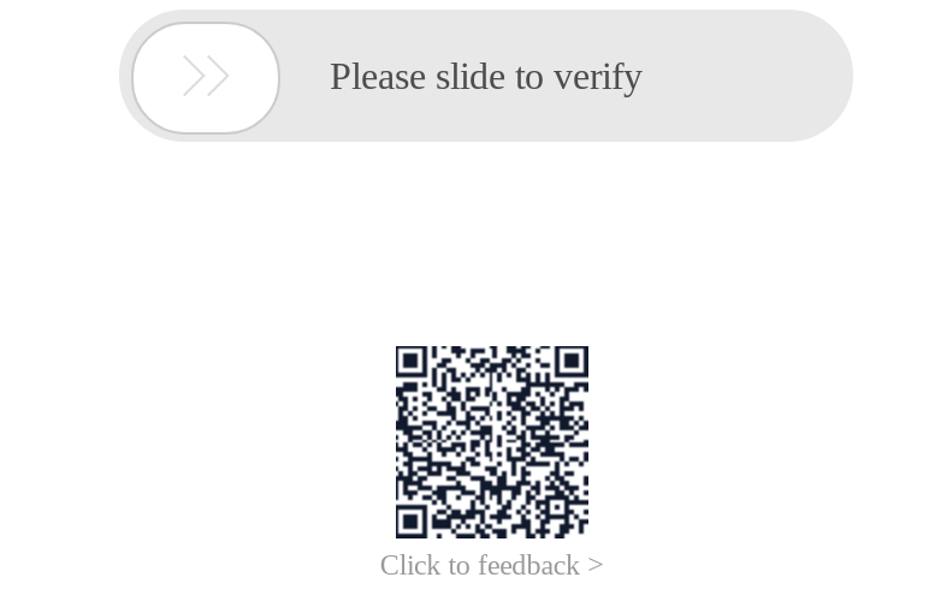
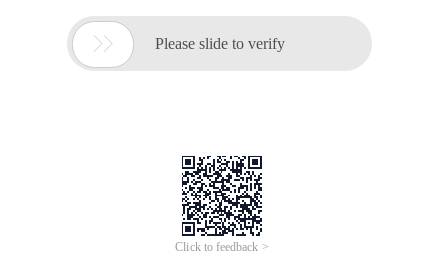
- [image]
+ [image]
